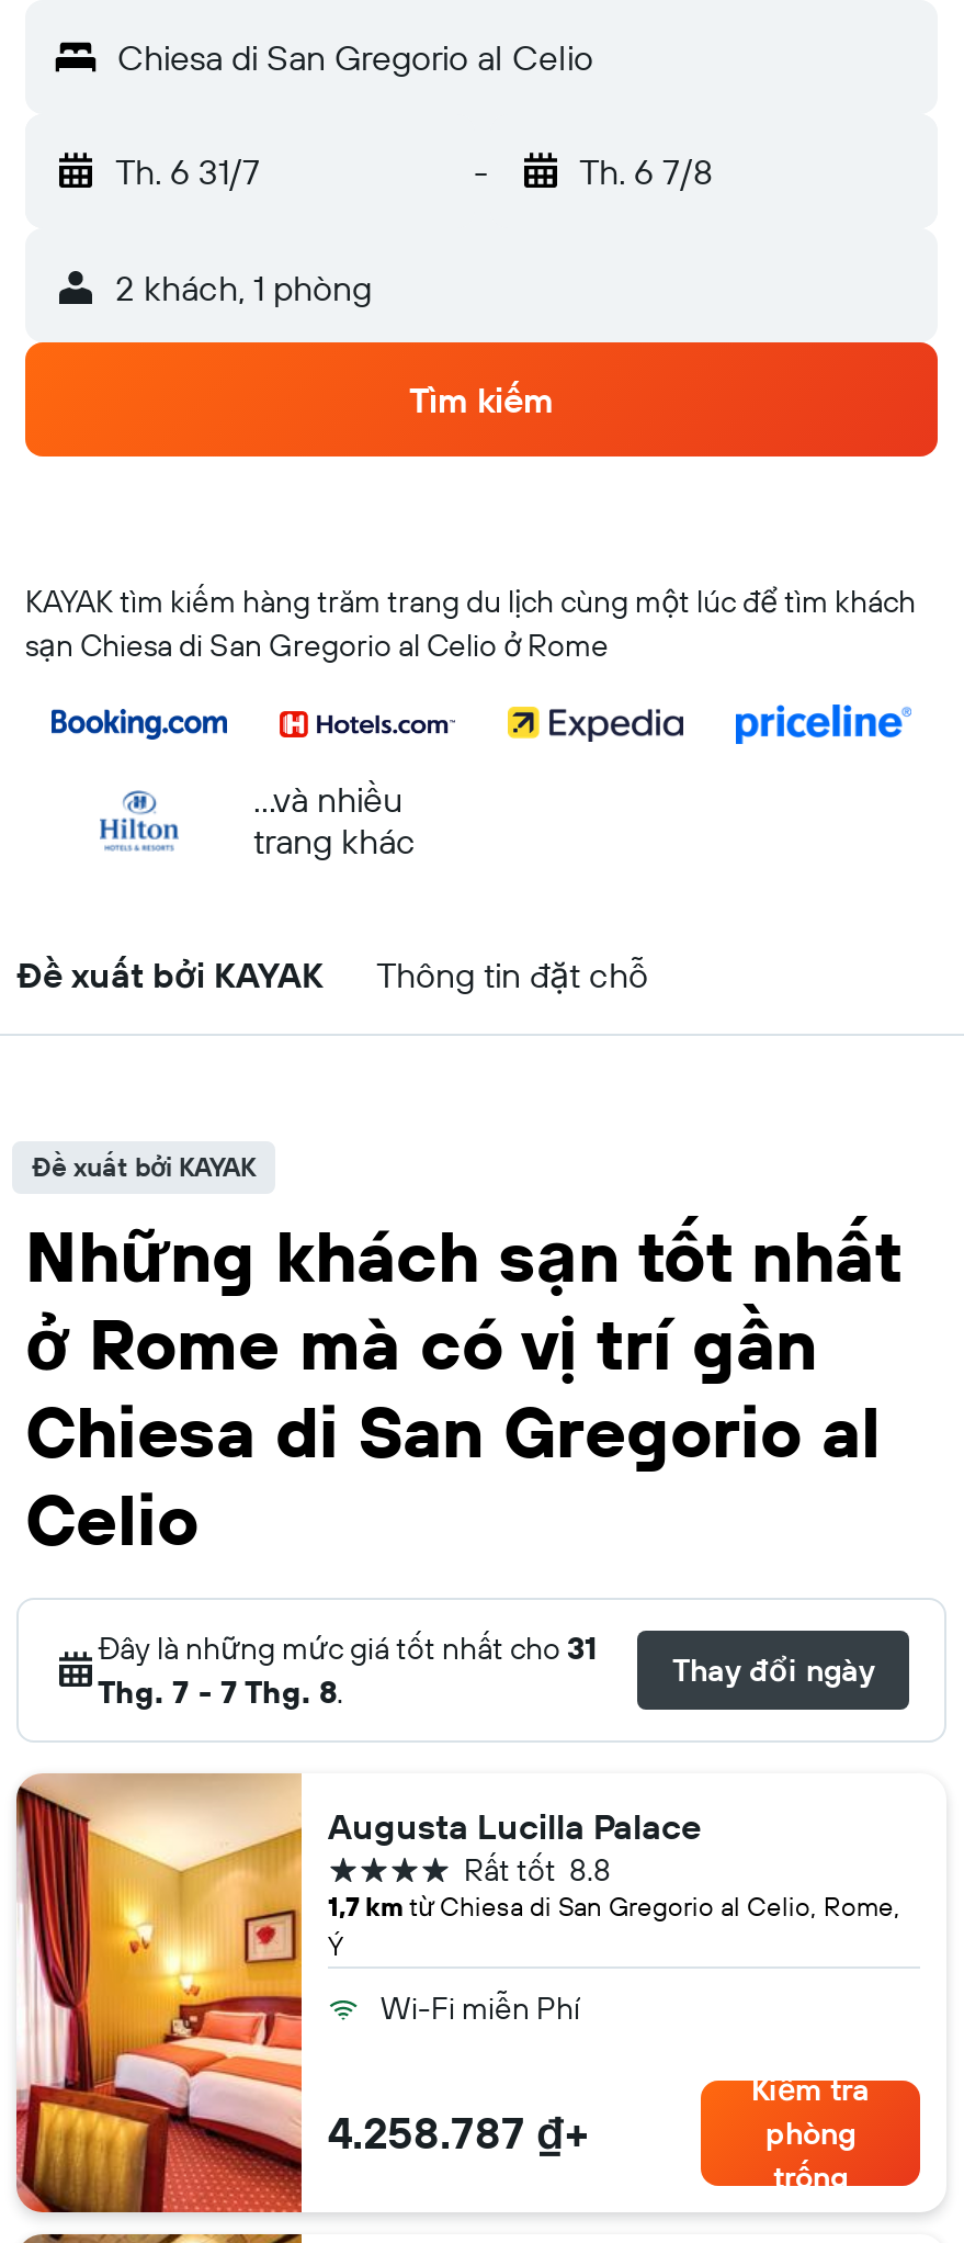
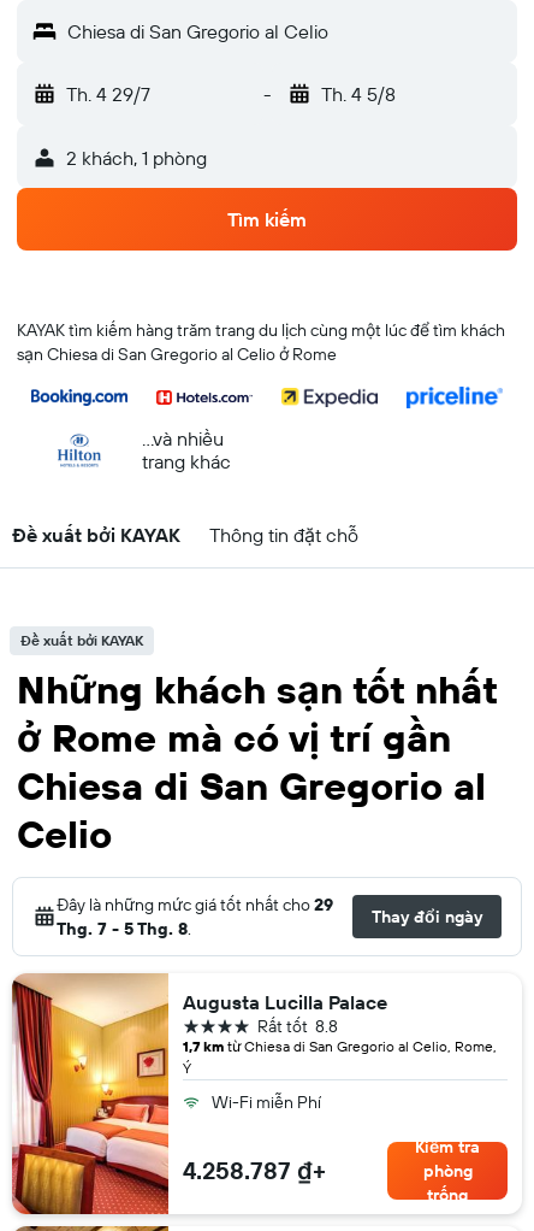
- Th. 6 31/7
+ Th. 4 29/7

- Th. 6 7/8
+ Th. 4 5/8

- Đây là những mức giá tốt nhất cho 31
+ Đây là những mức giá tốt nhất cho 29

- Thg. 7 - 7 Thg. 8.
+ Thg. 7 - 5 Thg. 8.
